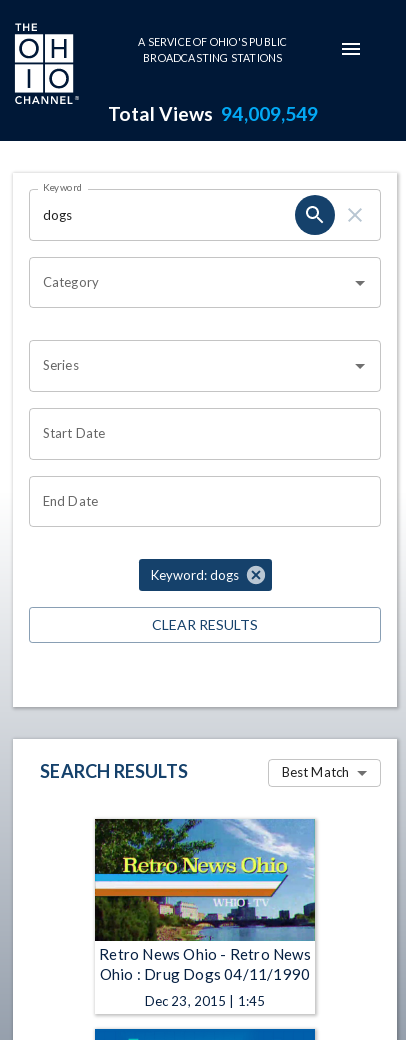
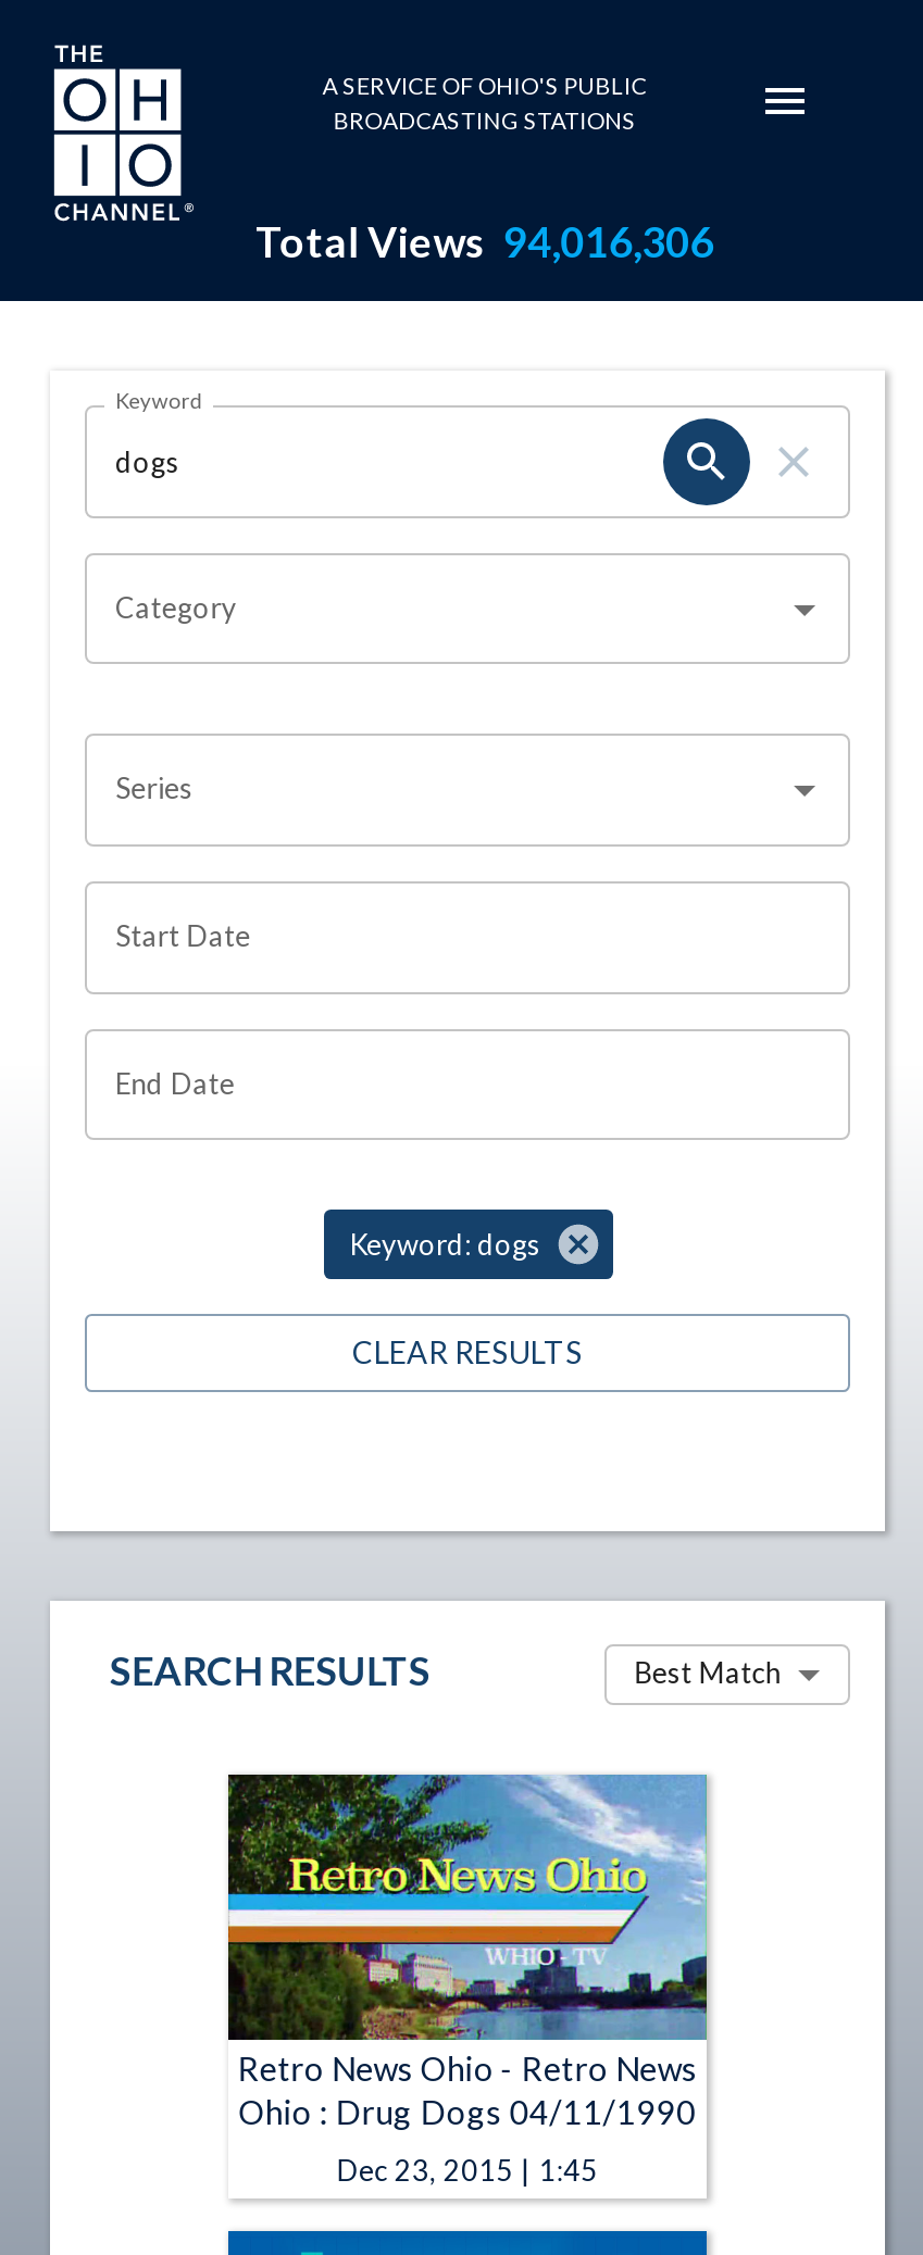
- Total Views 94,009,549
+ Total Views 94,016,306
